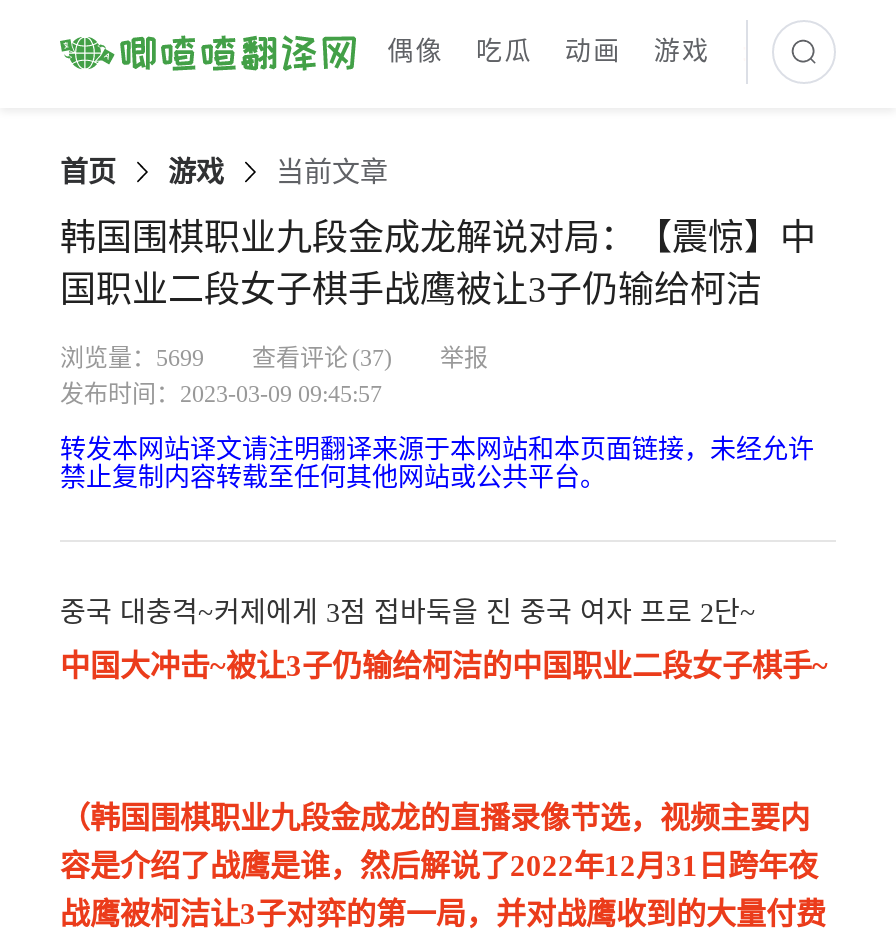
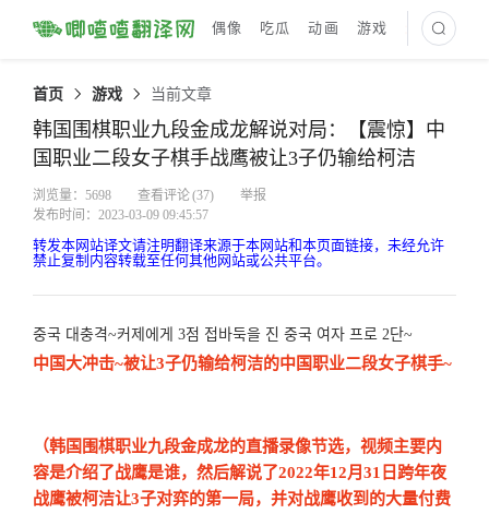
- 浏览量：5699 查看评论 (37) 举报
+ 浏览量：5698 查看评论 (37) 举报
